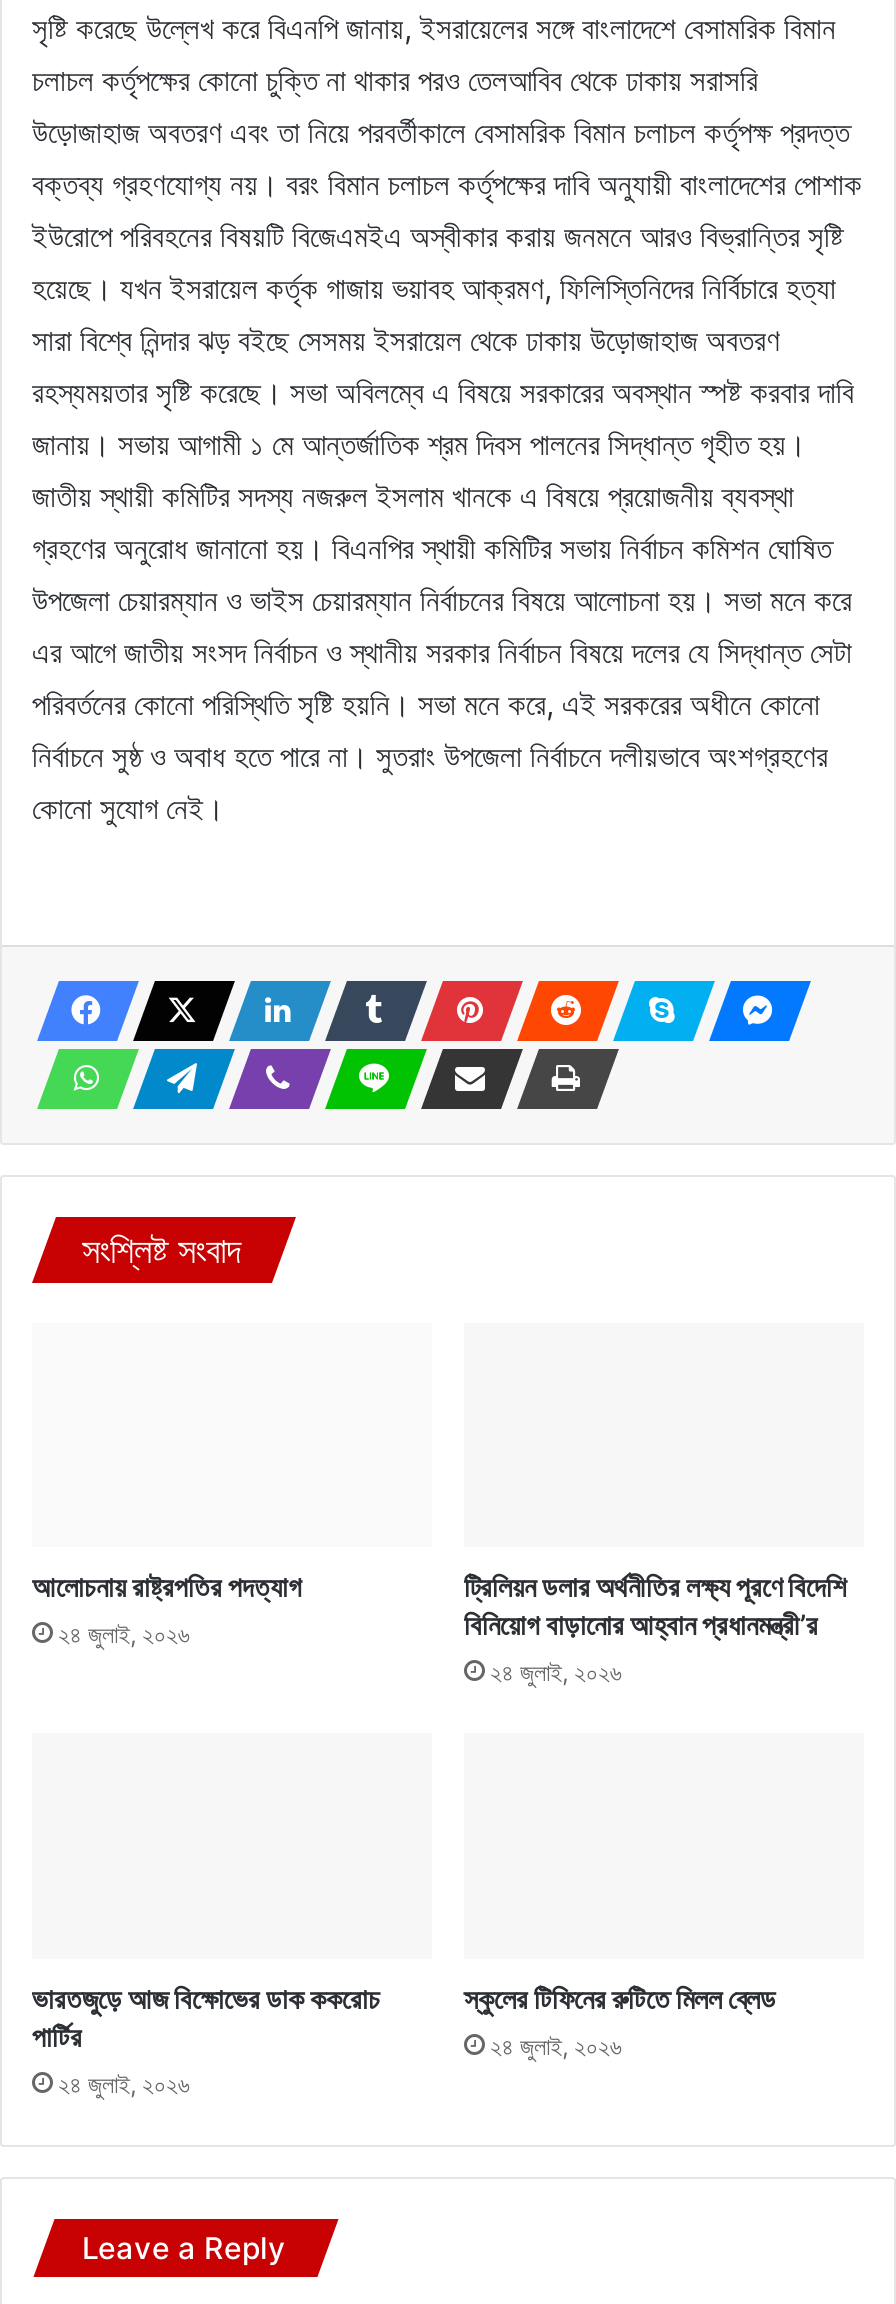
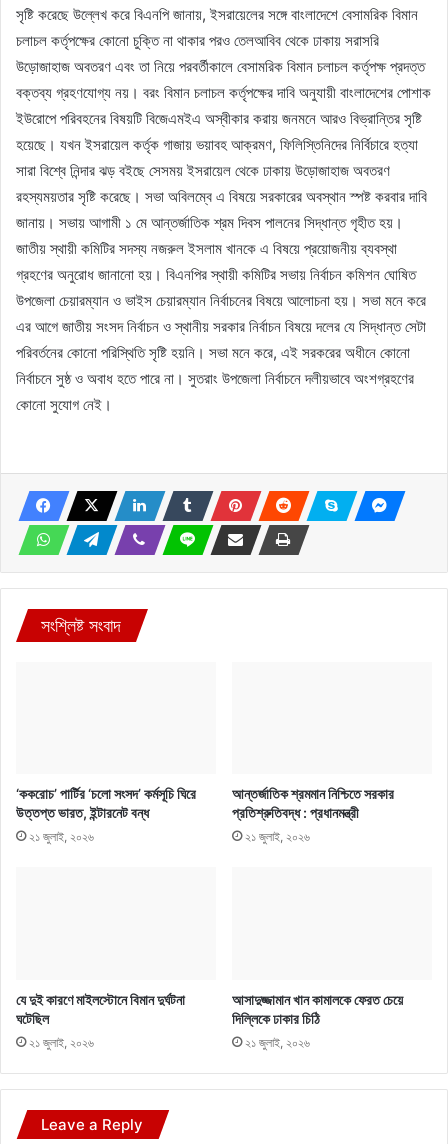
- আলোচনায় রাষ্ট্রপতির পদত্যাগ
+ ‘ককরোচ’ পার্টির ‘চলো সংসদ’ কর্মসূচি ঘিরে
+ উত্তপ্ত ভারত, ইন্টারনেট বন্ধ

- ট্রিলিয়ন ডলার অর্থনীতির লক্ষ্য পূরণে বিদেশি
- বিনিয়োগ বাড়ানোর আহ্বান প্রধানমন্ত্রী’র
+ আন্তর্জাতিক শ্রমমান নিশ্চিতে সরকার
+ প্রতিশ্রুতিবদ্ধ : প্রধানমন্ত্রী

- ২৪ জুলাই, ২০২৬
+ ২১ জুলাই, ২০২৬

- ২৪ জুলাই, ২০২৬
+ ২১ জুলাই, ২০২৬

- ভারতজুড়ে আজ বিক্ষোভের ডাক ককরোচ
- পার্টির
+ যে দুই কারণে মাইলস্টোনে বিমান দুর্ঘটনা
+ ঘটেছিল

- স্কুলের টিফিনের রুটিতে মিলল ব্লেড
+ আসাদুজ্জামান খান কামালকে ফেরত চেয়ে
+ দিল্লিকে ঢাকার চিঠি

- ২৪ জুলাই, ২০২৬
+ ২১ জুলাই, ২০২৬

- ২৪ জুলাই, ২০২৬
+ ২১ জুলাই, ২০২৬
